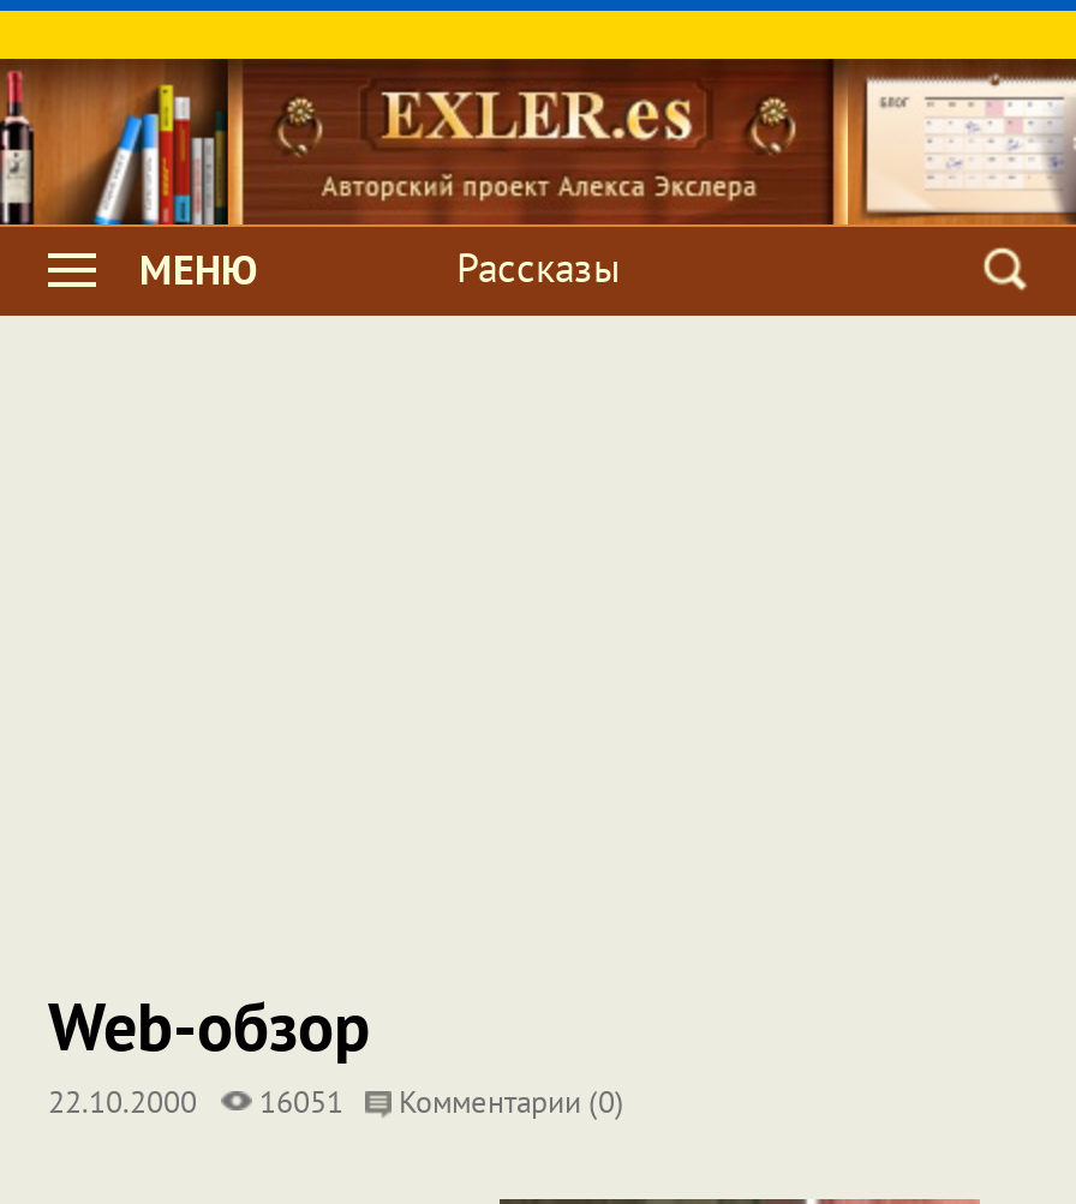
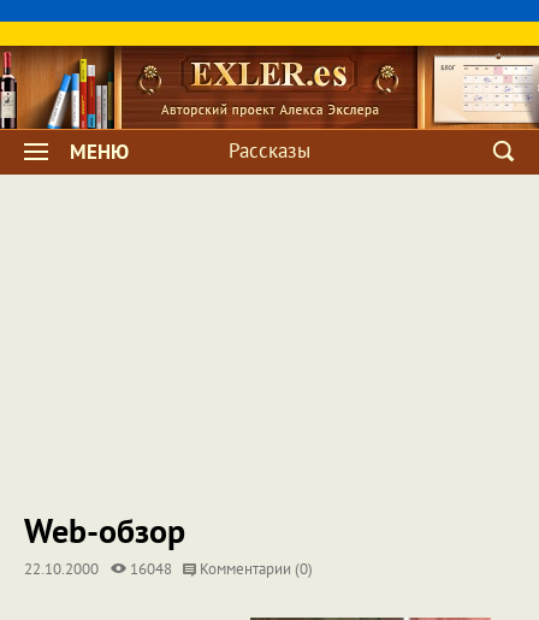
- 16051
+ 16048
